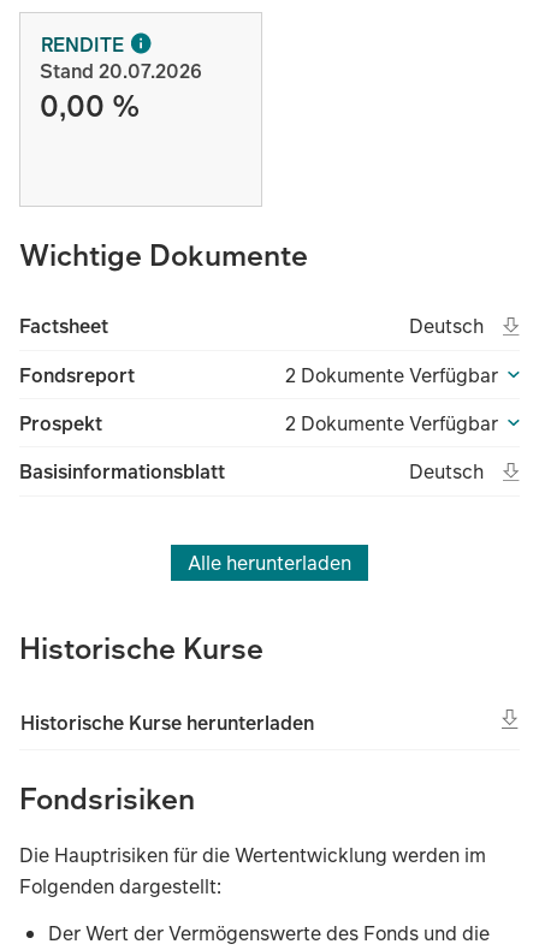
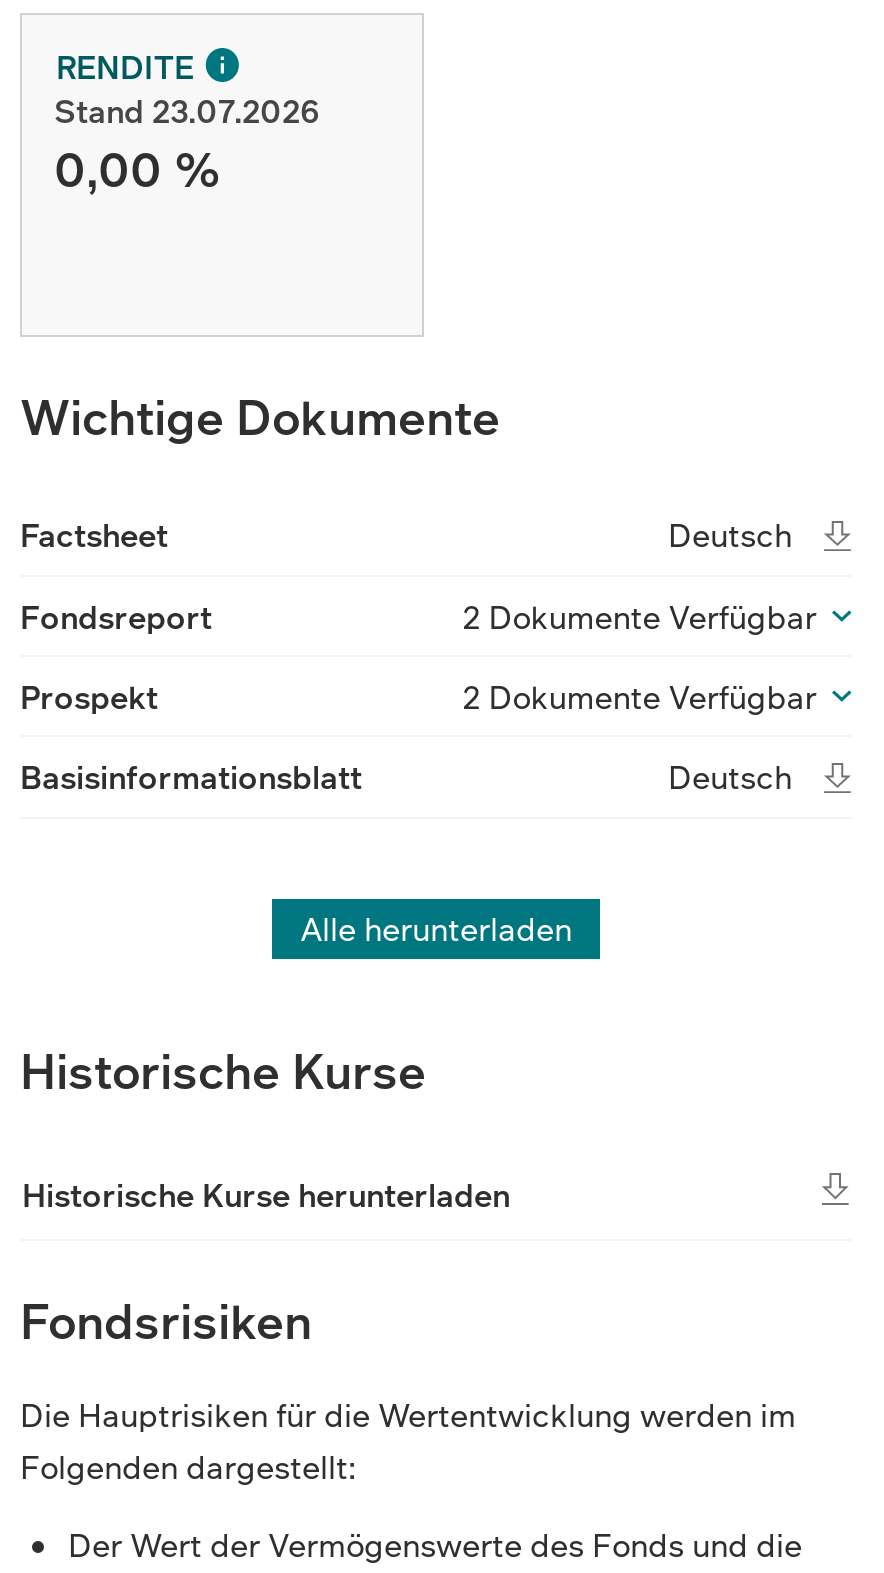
- Stand 20.07.2026
+ Stand 23.07.2026
